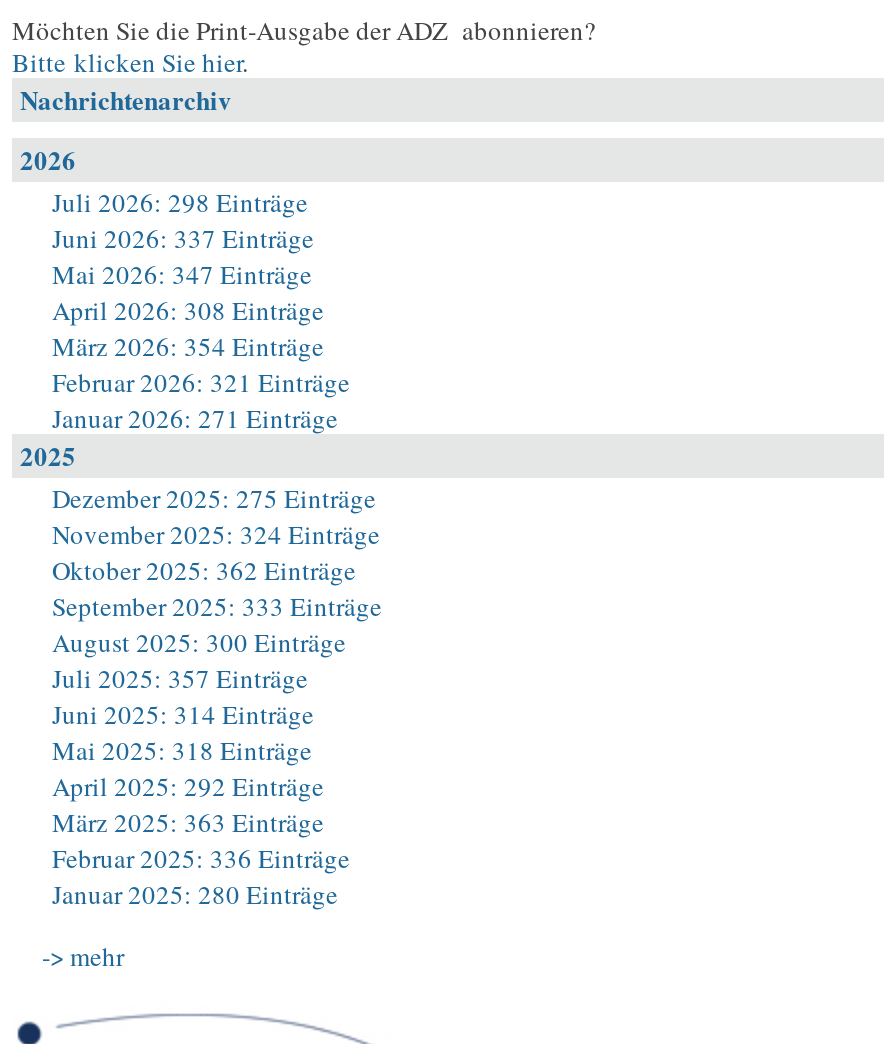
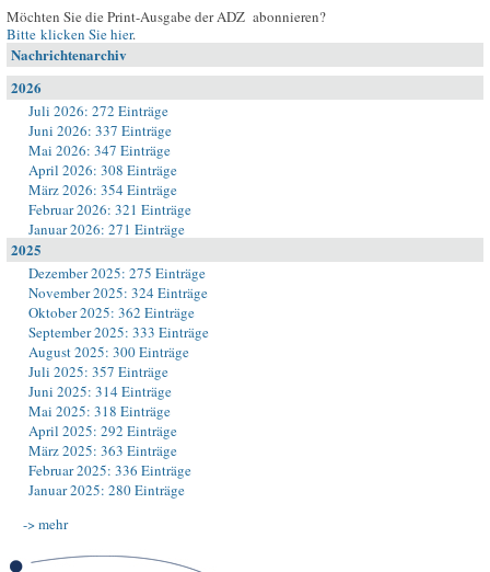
- Juli 2026: 298 Einträge
+ Juli 2026: 272 Einträge
